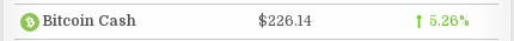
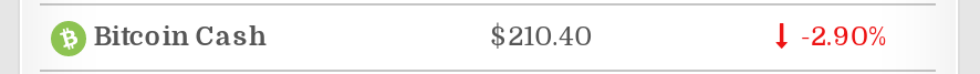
- $226.14
+ $210.40

- 5.26%
+ -2.90%
